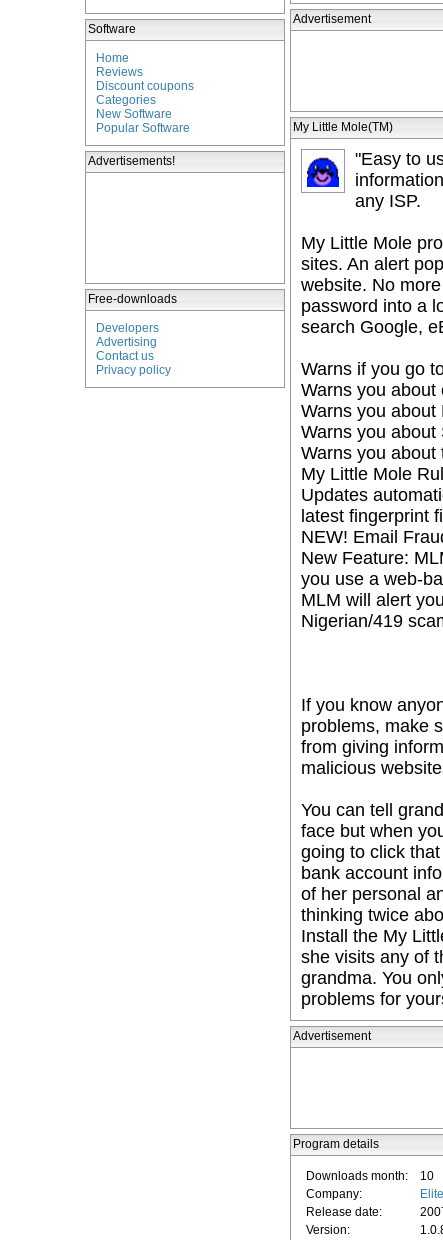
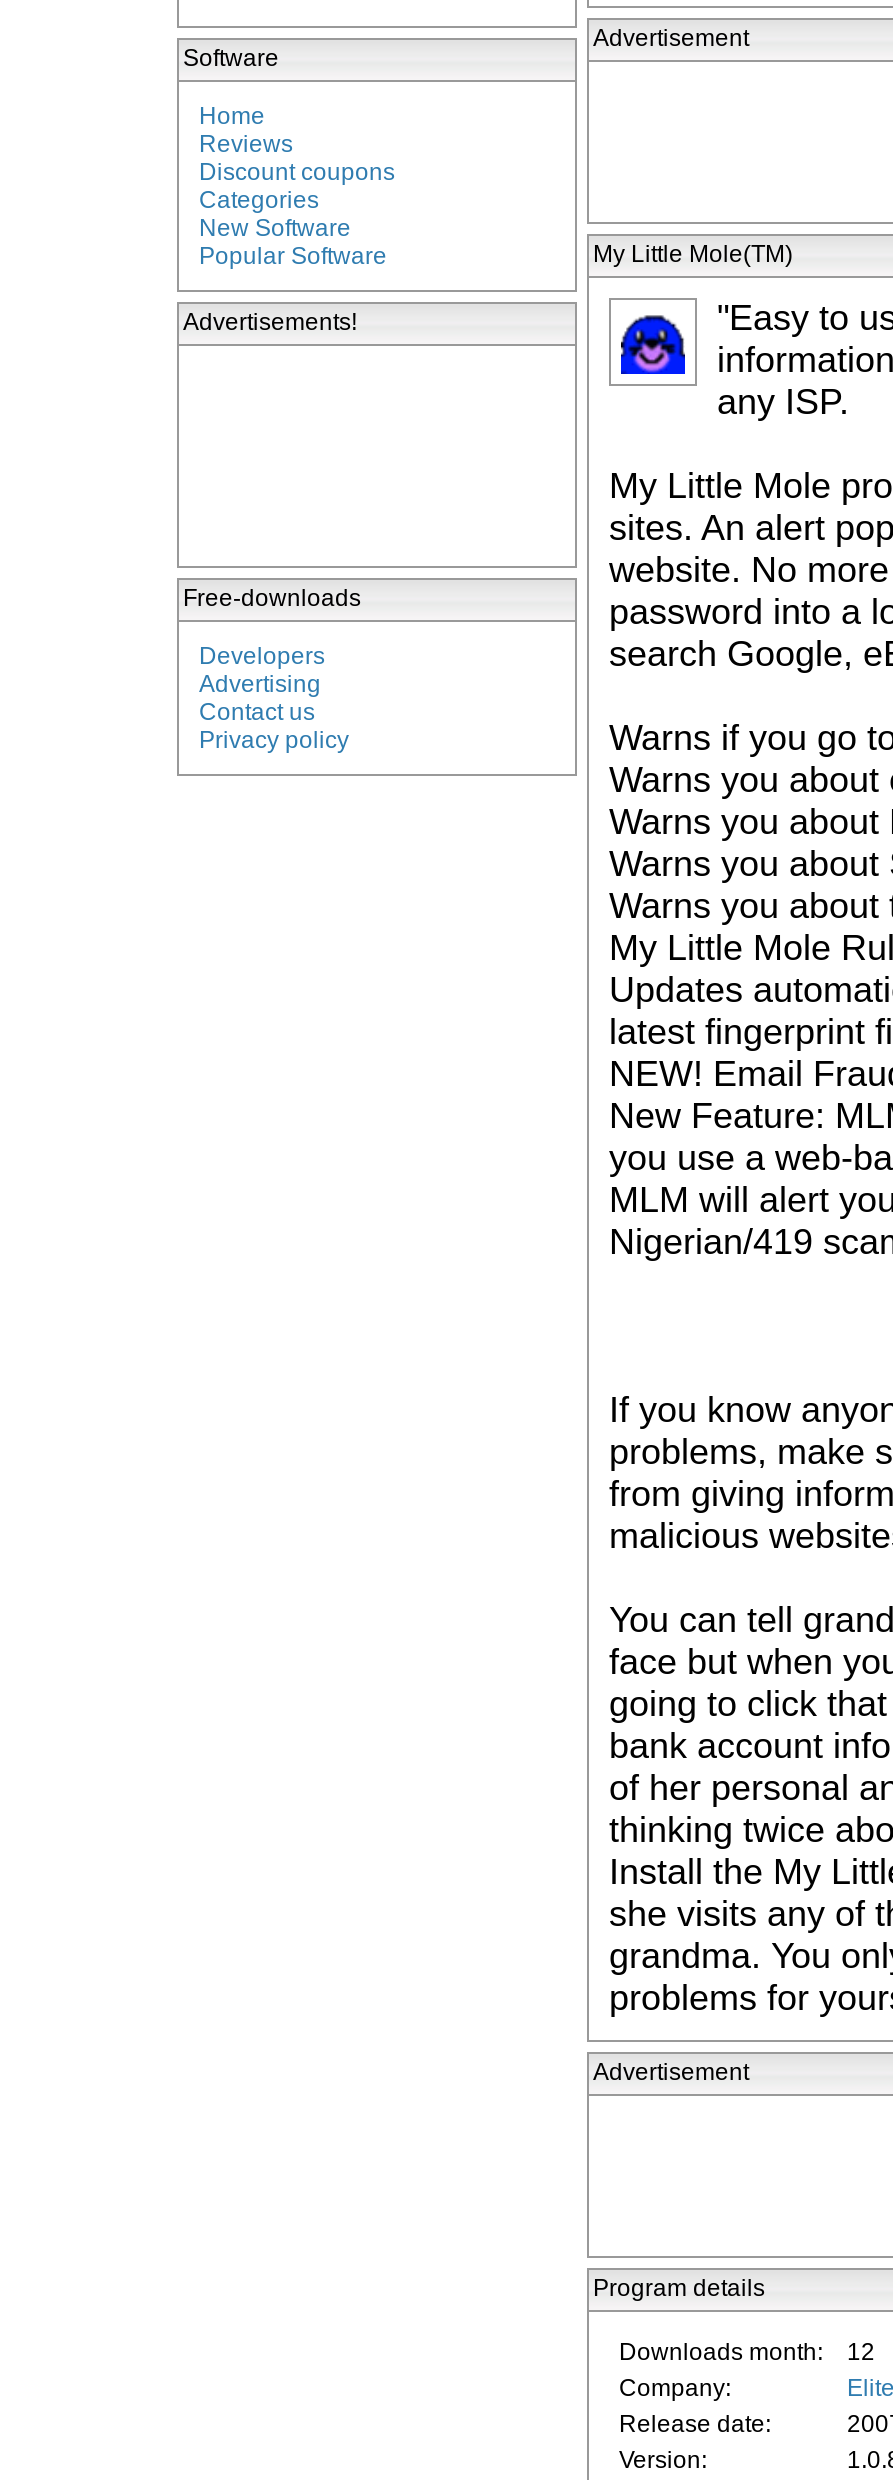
- Downloads month: 10
+ Downloads month: 12
